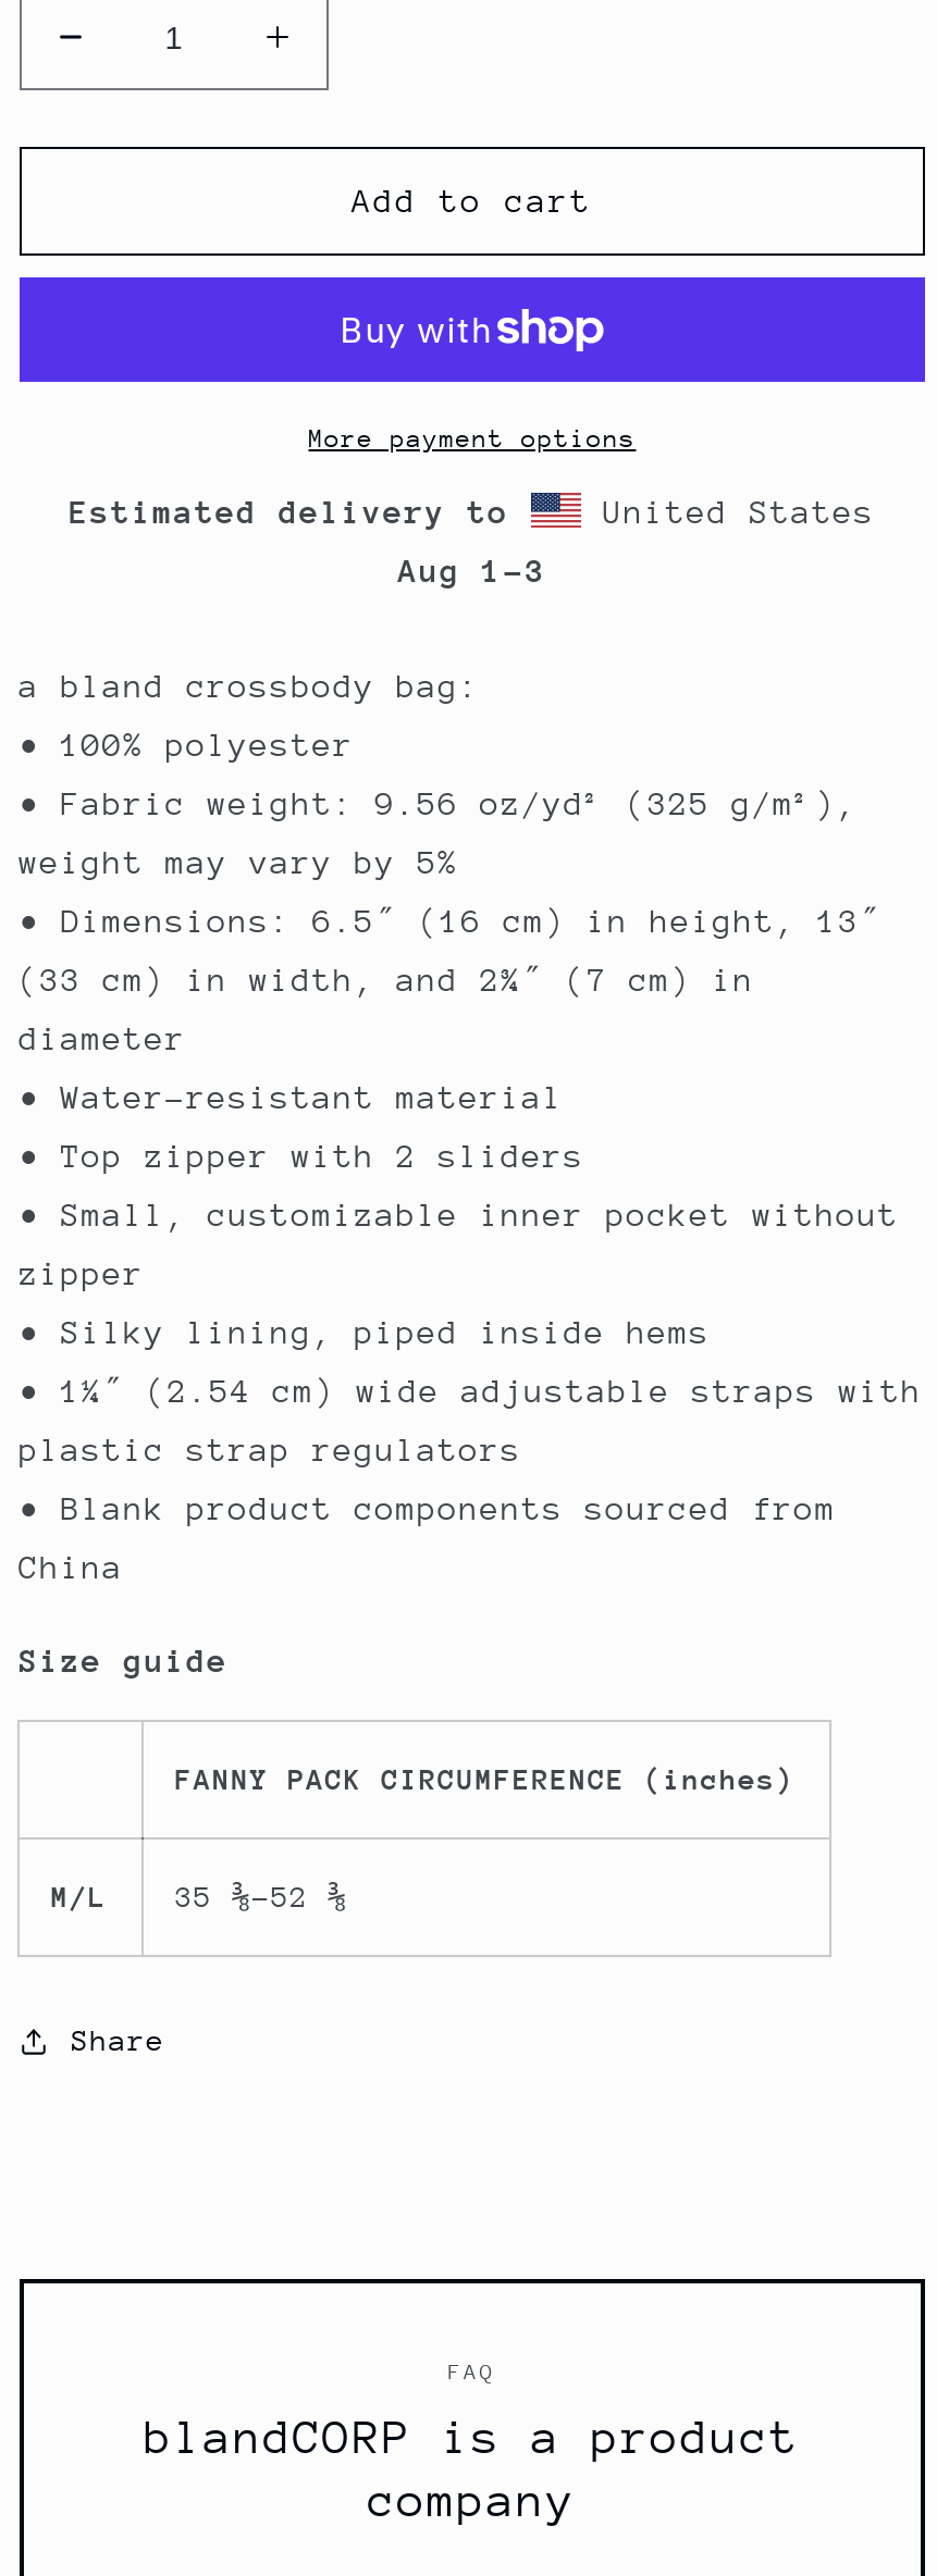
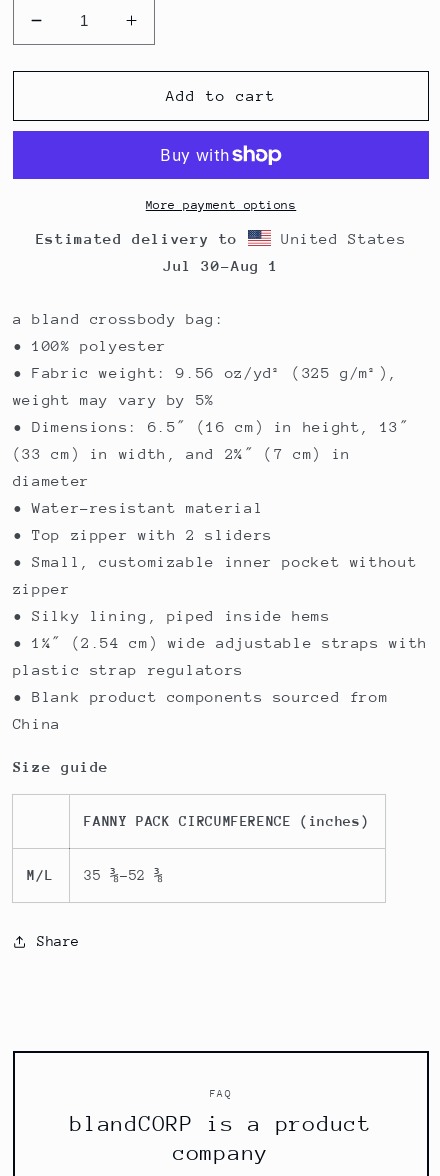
- Aug 1–3
+ Jul 30–Aug 1
